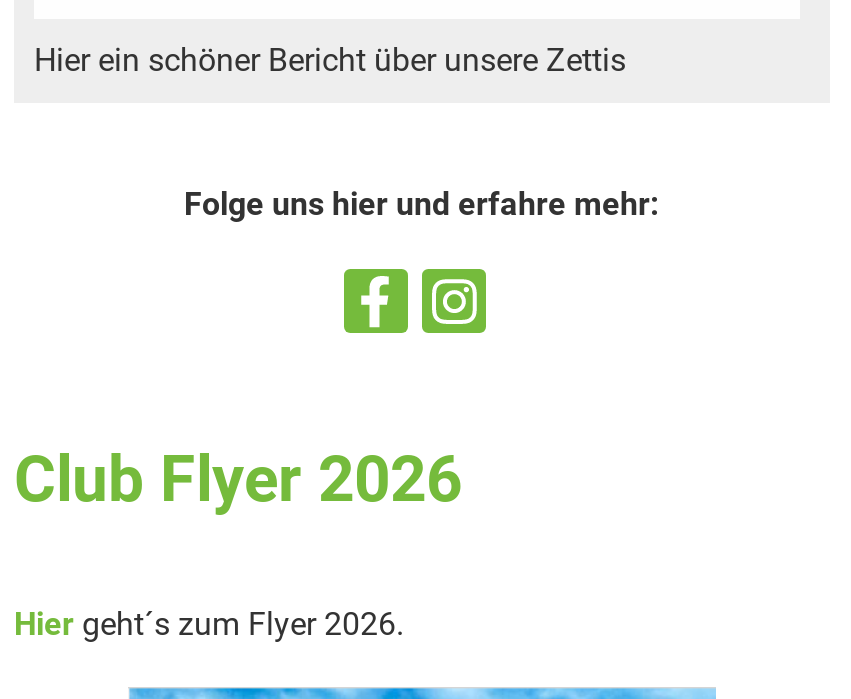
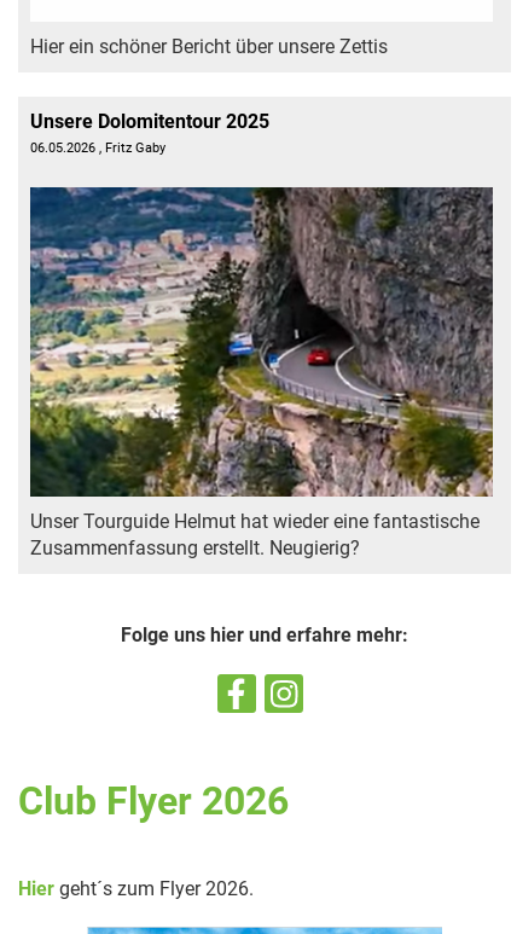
+ [image]
+ Unser Tourguide Helmut hat wieder eine fantastische
+ Zusammenfassung erstellt. Neugierig?

+ Unsere Dolomitentour 2025
+ 06.05.2026, Fritz Gaby
